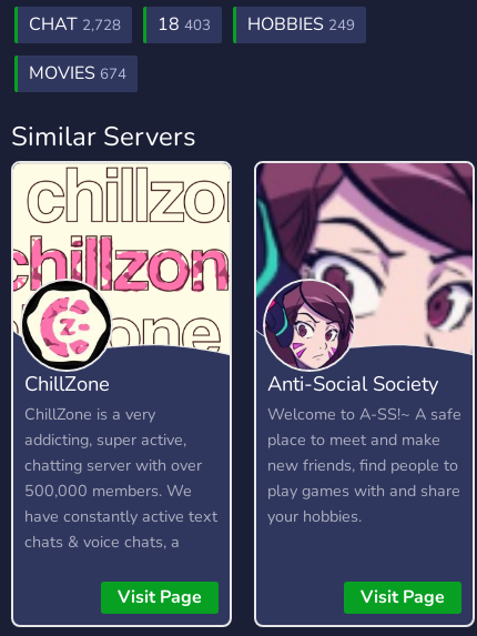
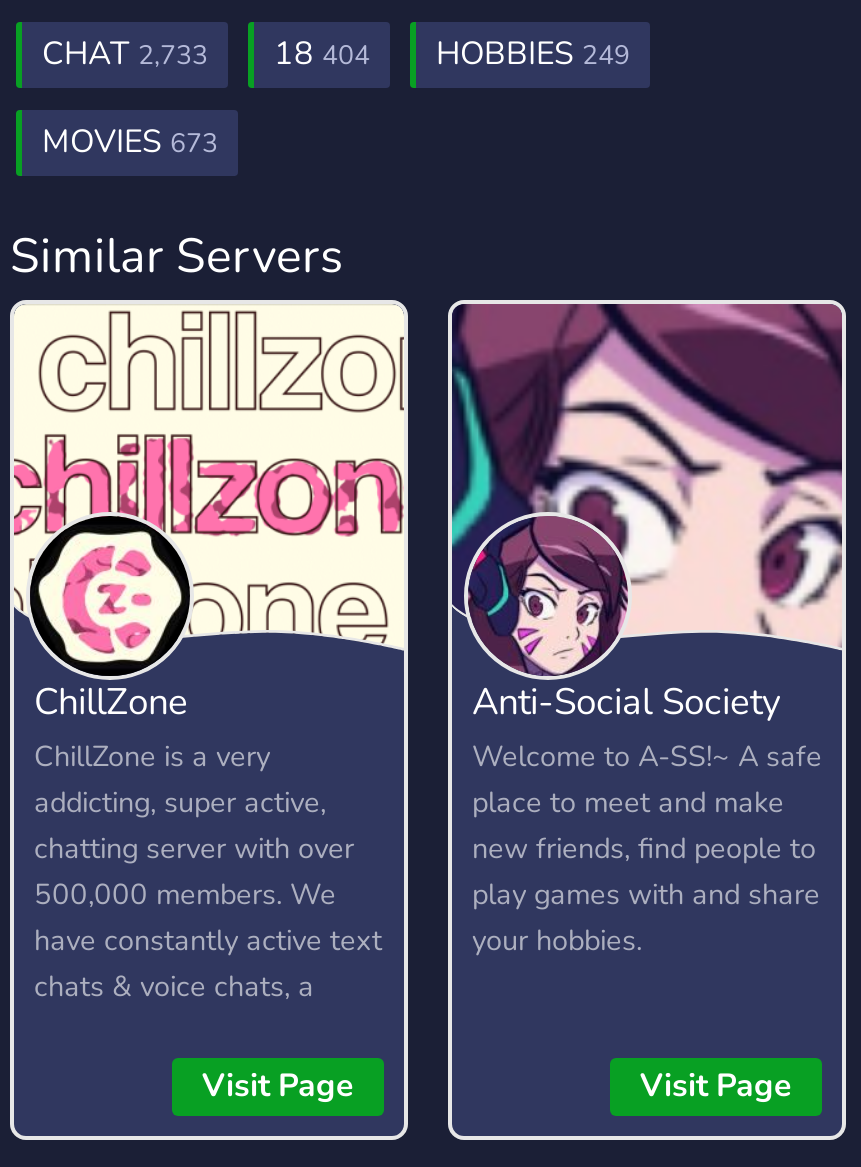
- CHAT 2,728
+ CHAT 2,733

- 18 403
+ 18 404

- MOVIES 674
+ MOVIES 673
